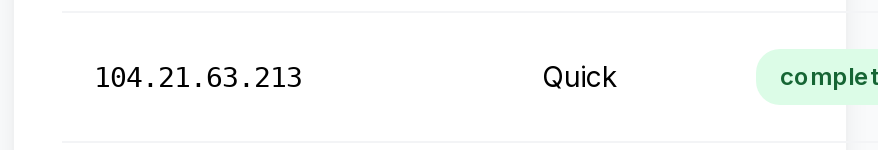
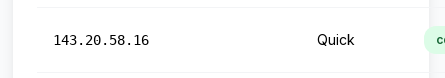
- 104.21.63.213
+ 143.20.58.16
